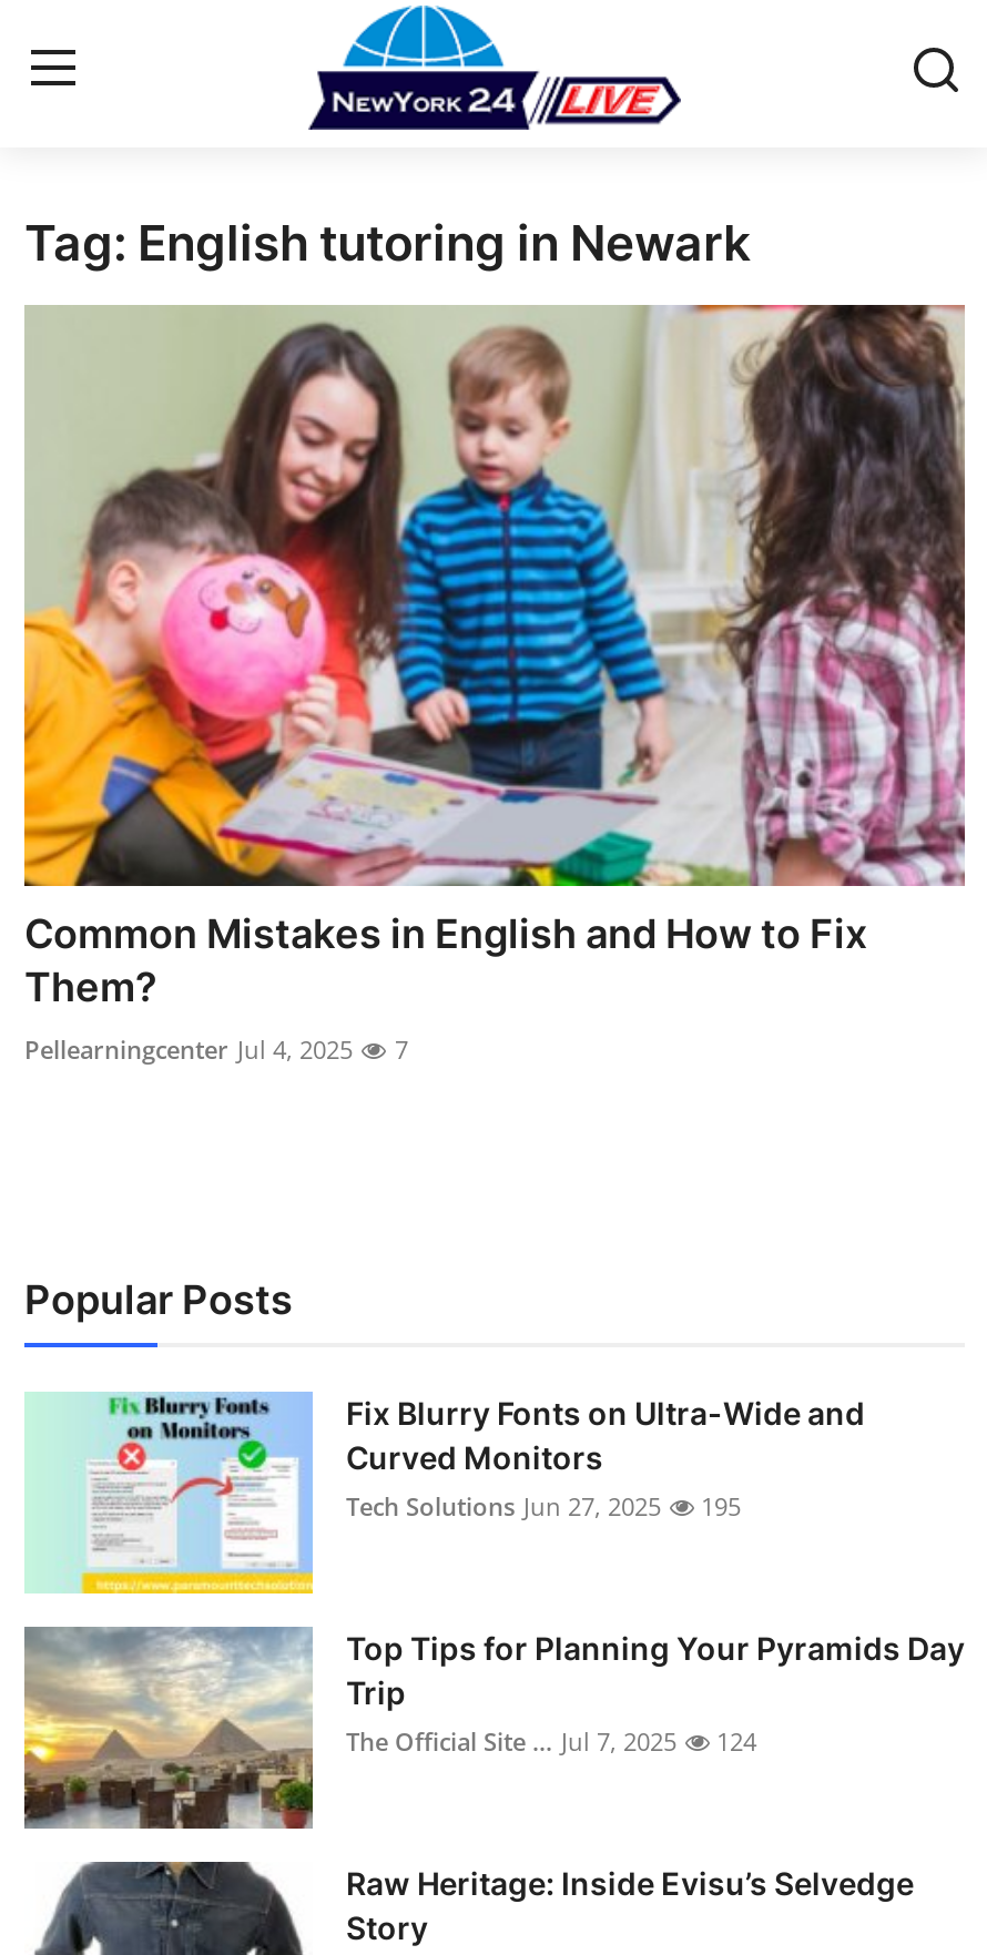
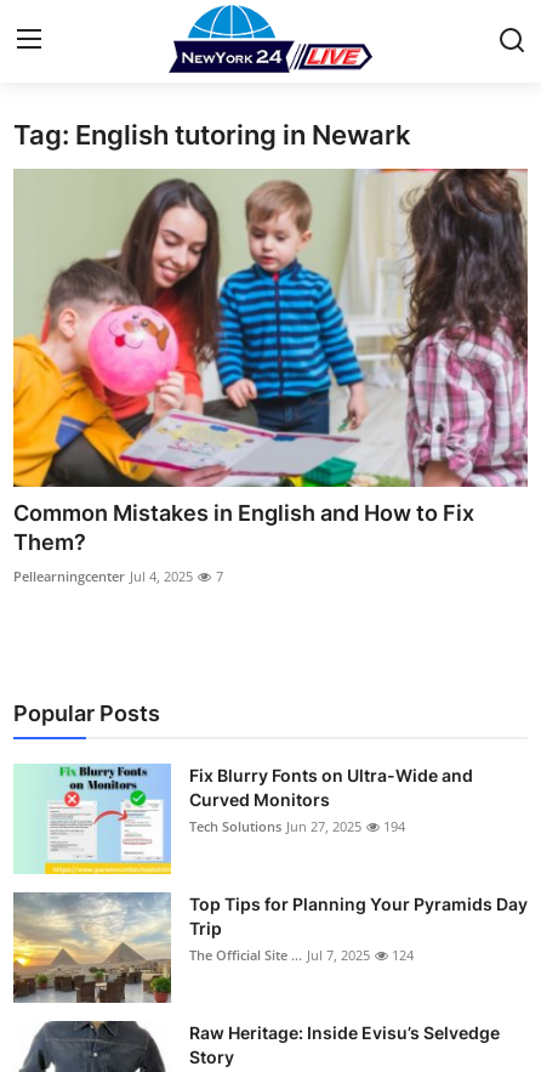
- Tech Solutions Jun 27, 2025 195
+ Tech Solutions Jun 27, 2025 194
